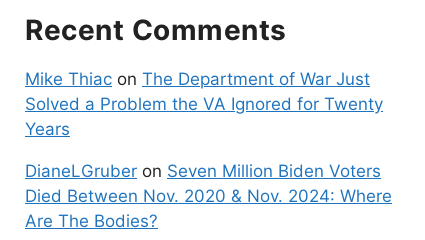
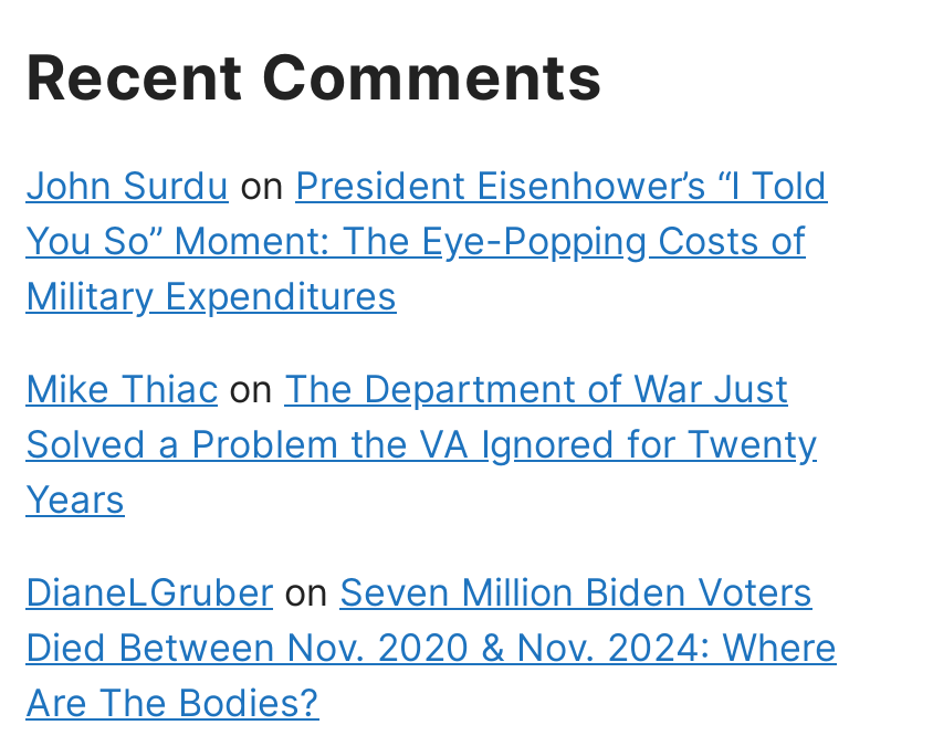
+ John Surdu on President Eisenhower’s “I Told
+ You So” Moment: The Eye-Popping Costs of
+ Military Expenditures
